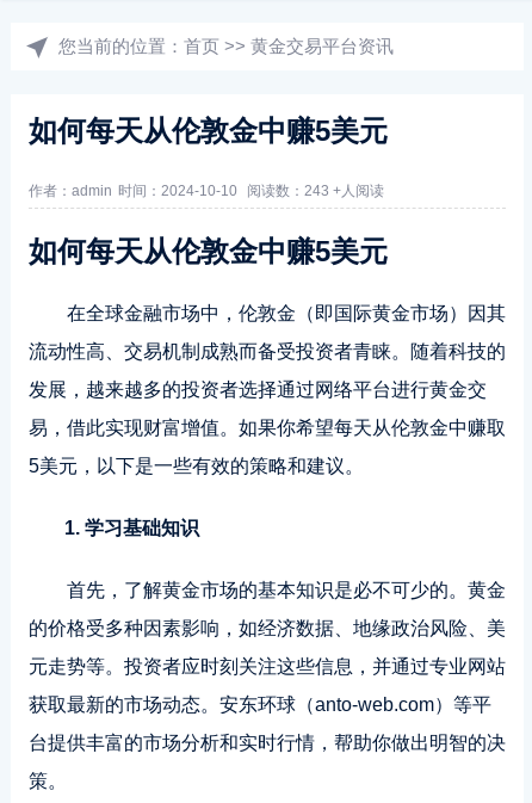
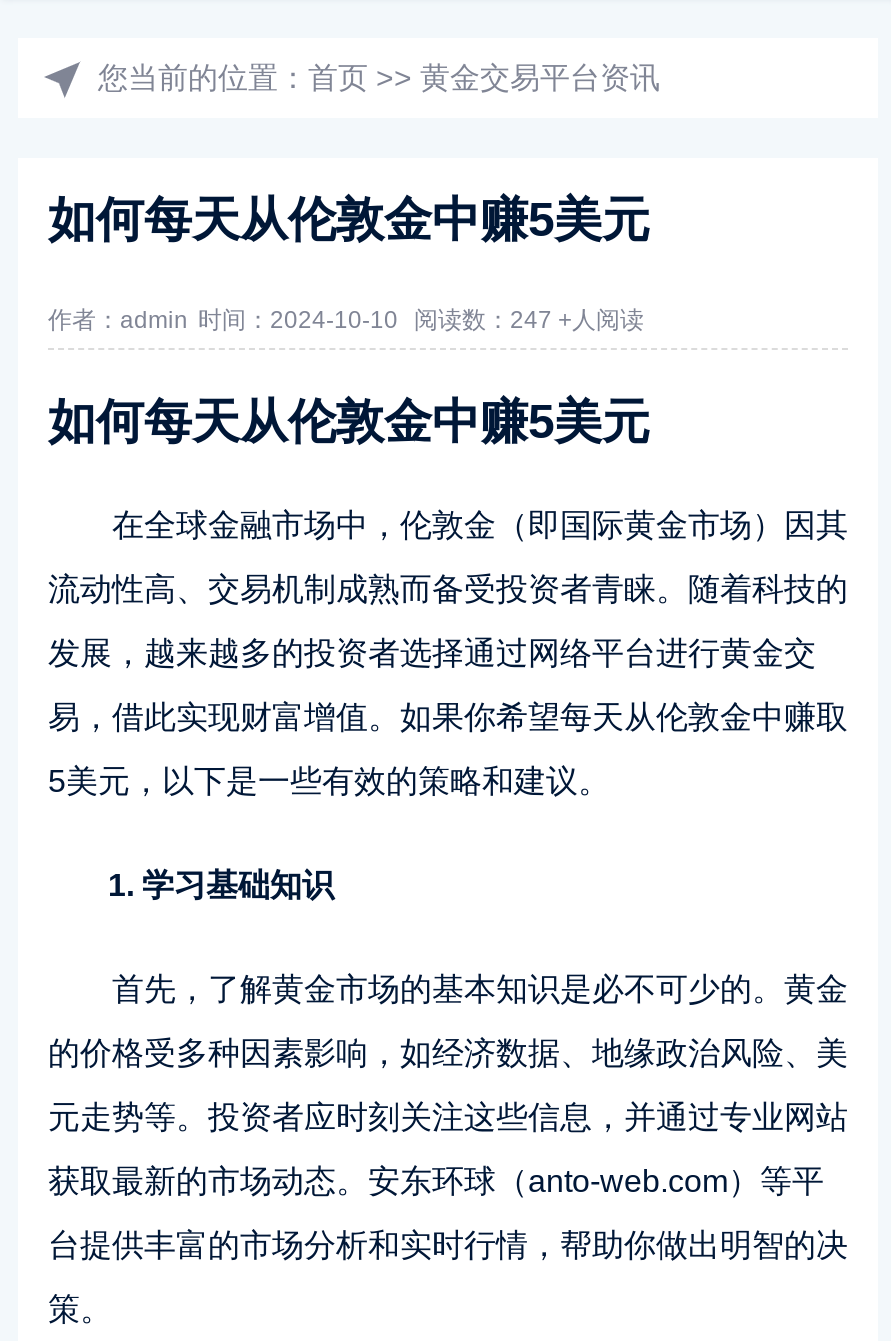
- 作者：admin 时间：2024-10-10 阅读数：243 +人阅读
+ 作者：admin 时间：2024-10-10 阅读数：247 +人阅读
